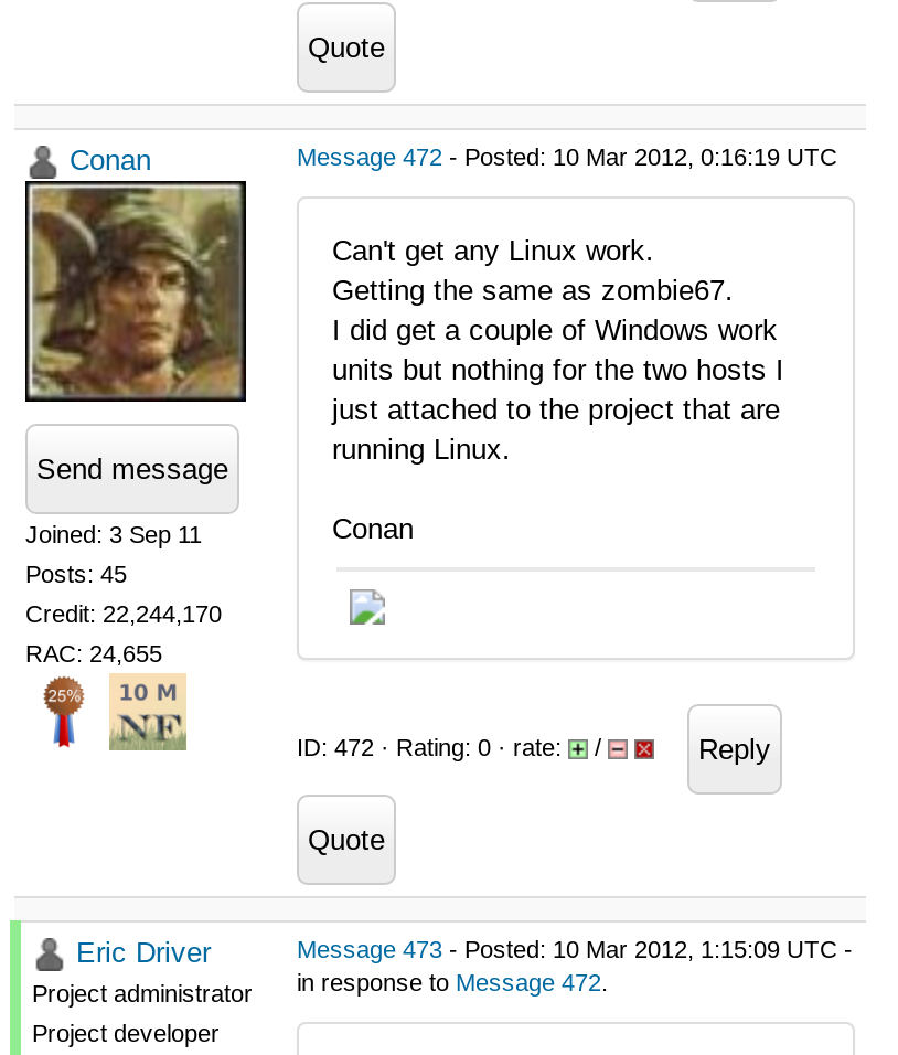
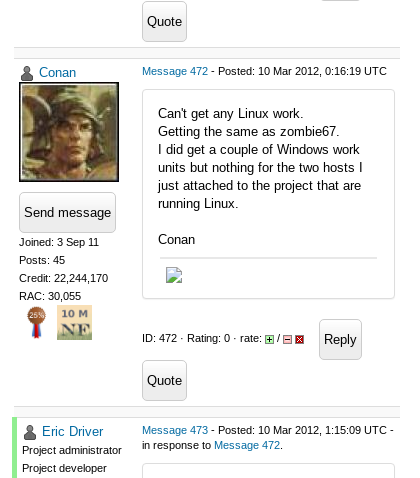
- RAC: 24,655
+ RAC: 30,055
